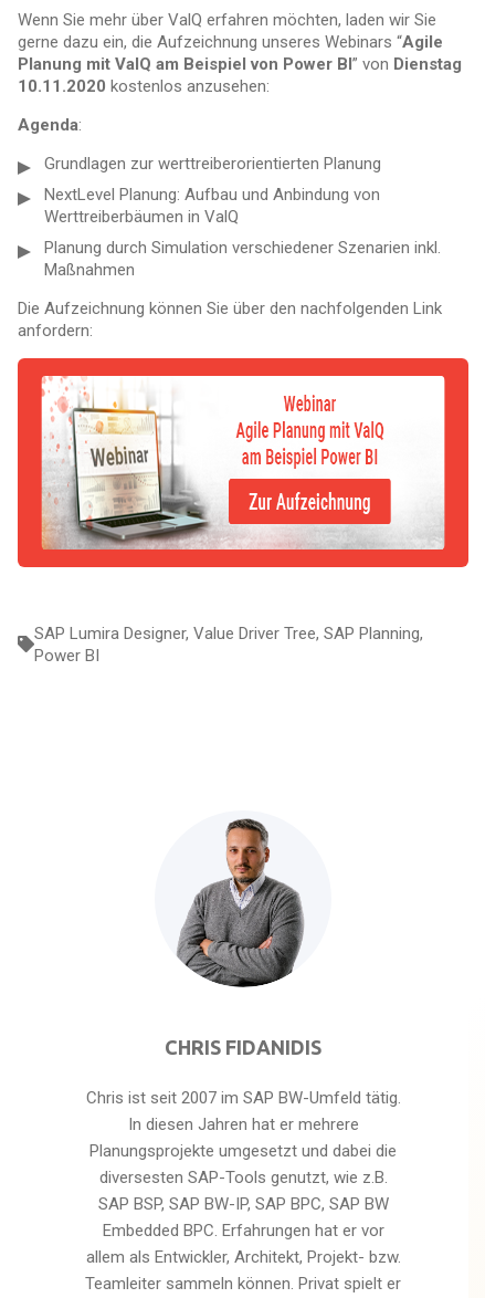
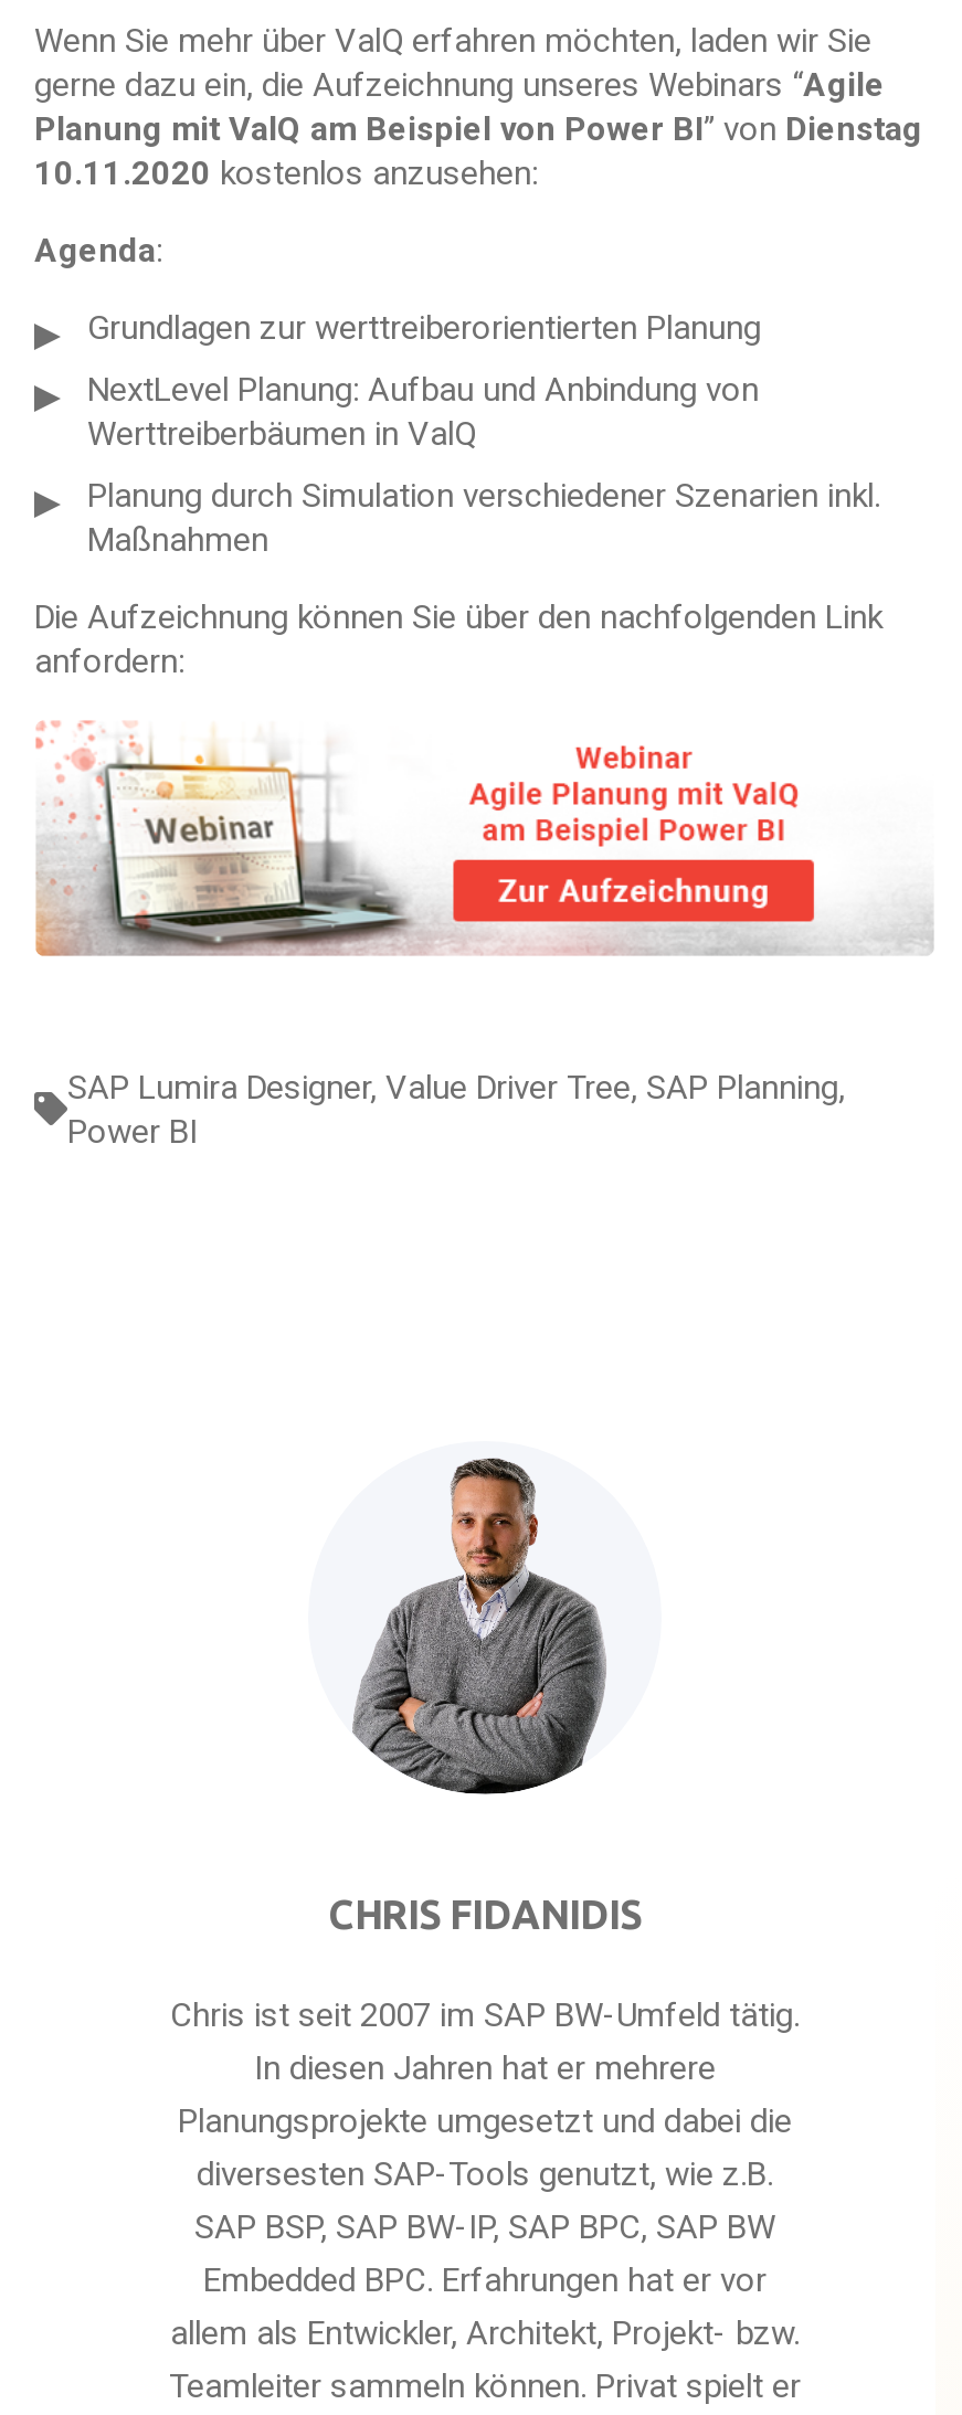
- [image]
+ [image]
